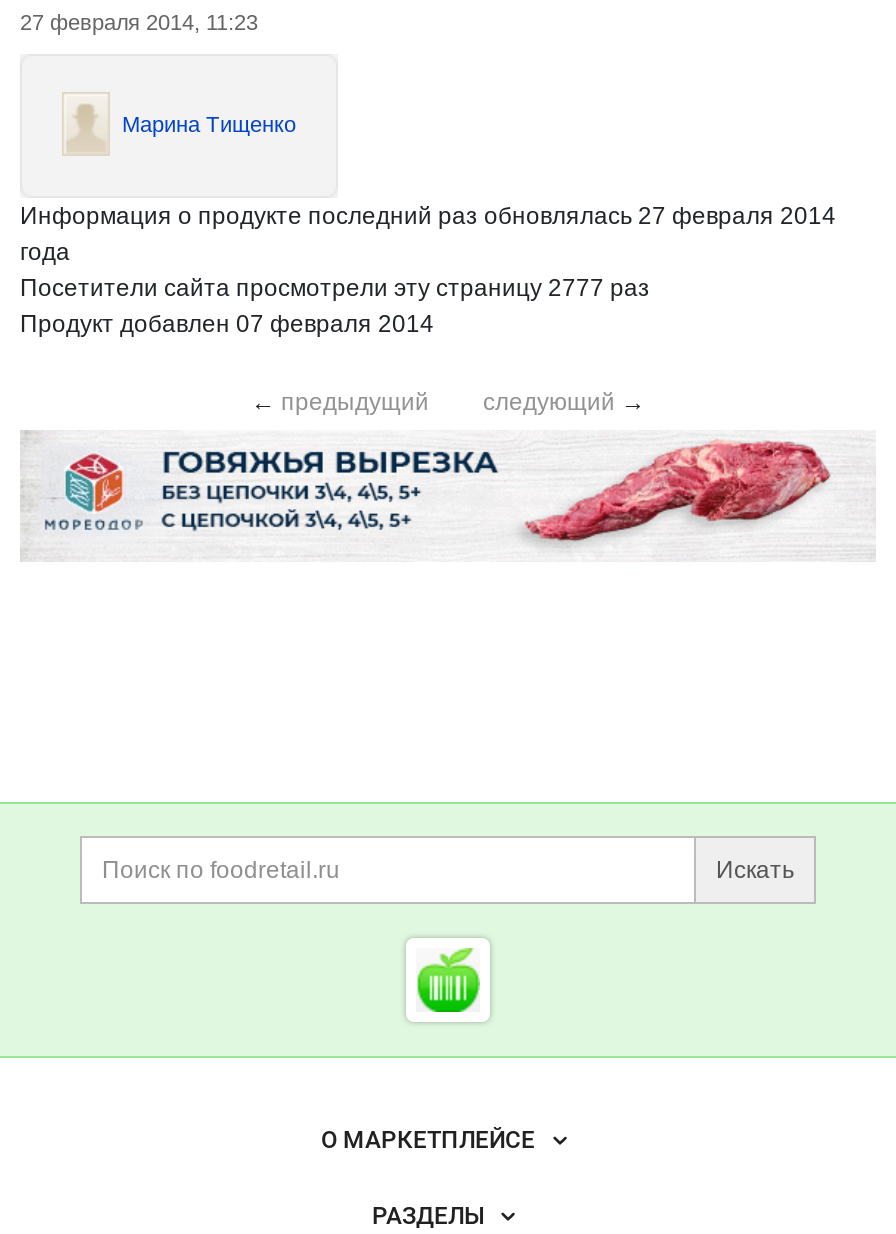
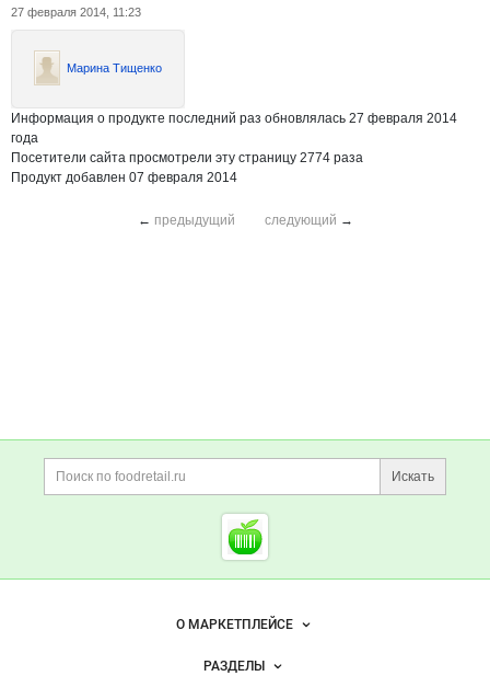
- Посетители сайта просмотрели эту страницу 2777 раз
+ Посетители сайта просмотрели эту страницу 2774 раза

- [image]
